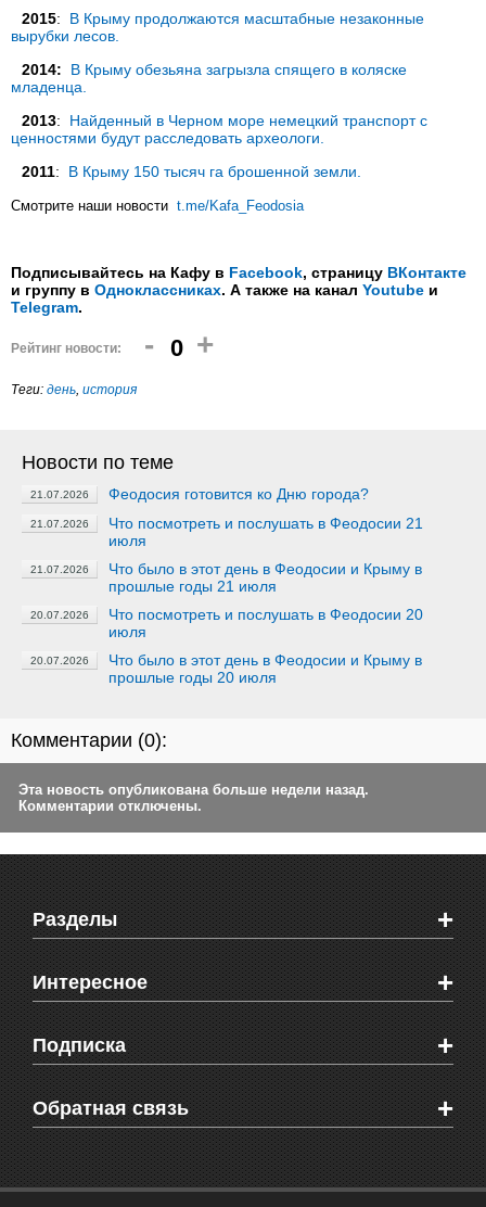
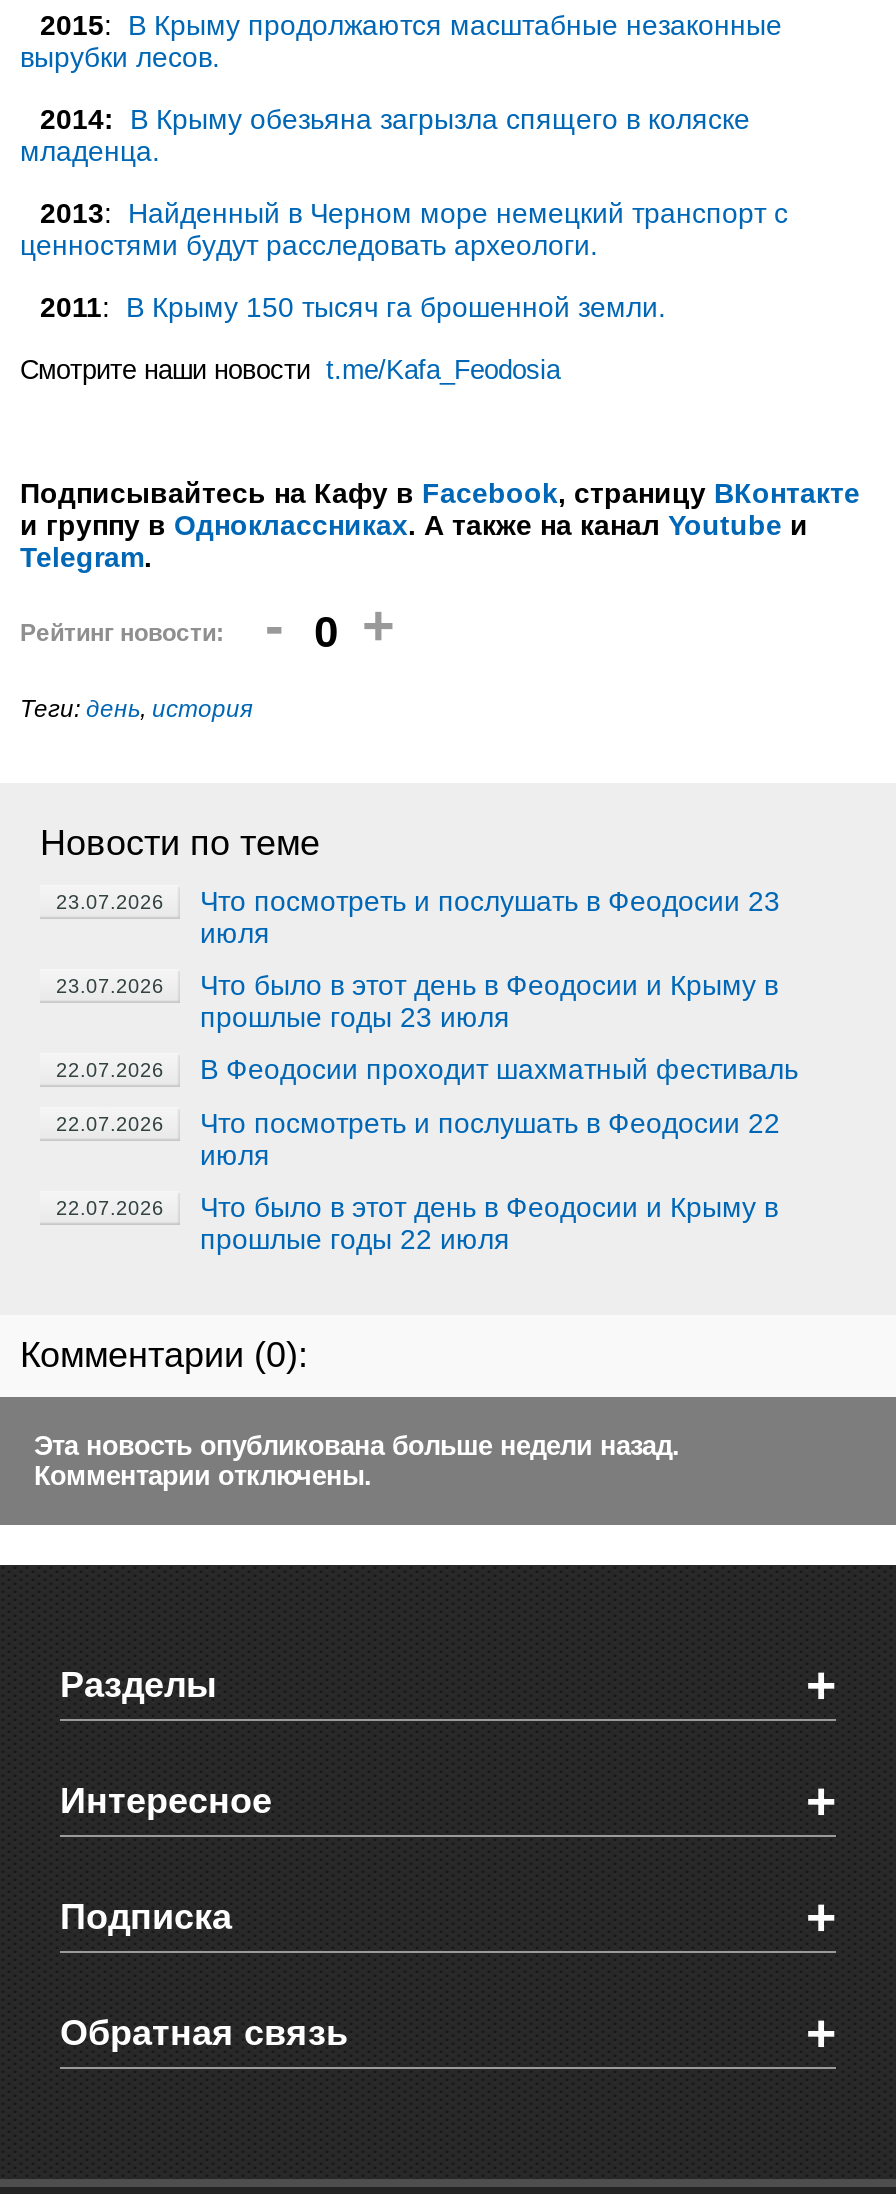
- 21.07.2026
- Феодосия готовится ко Дню города?
- 21.07.2026
- Что посмотреть и послушать в Феодосии 21
+ 23.07.2026
+ Что посмотреть и послушать в Феодосии 23

moved up: июля | Что было в этот день в Феодосии и Крыму в

- 21.07.2026 Что было в этот день в Феодосии и Крыму в
+ 23.07.2026 Что было в этот день в Феодосии и Крыму в

- прошлые годы 21 июля
- 20.07.2026
- Что посмотреть и послушать в Феодосии 20
+ прошлые годы 23 июля
+ 22.07.2026
+ В Феодосии проходит шахматный фестиваль
+ 22.07.2026
+ Что посмотреть и послушать в Феодосии 22

- 20.07.2026 Что было в этот день в Феодосии и Крыму в
+ 22.07.2026 Что было в этот день в Феодосии и Крыму в

- прошлые годы 20 июля
+ прошлые годы 22 июля
